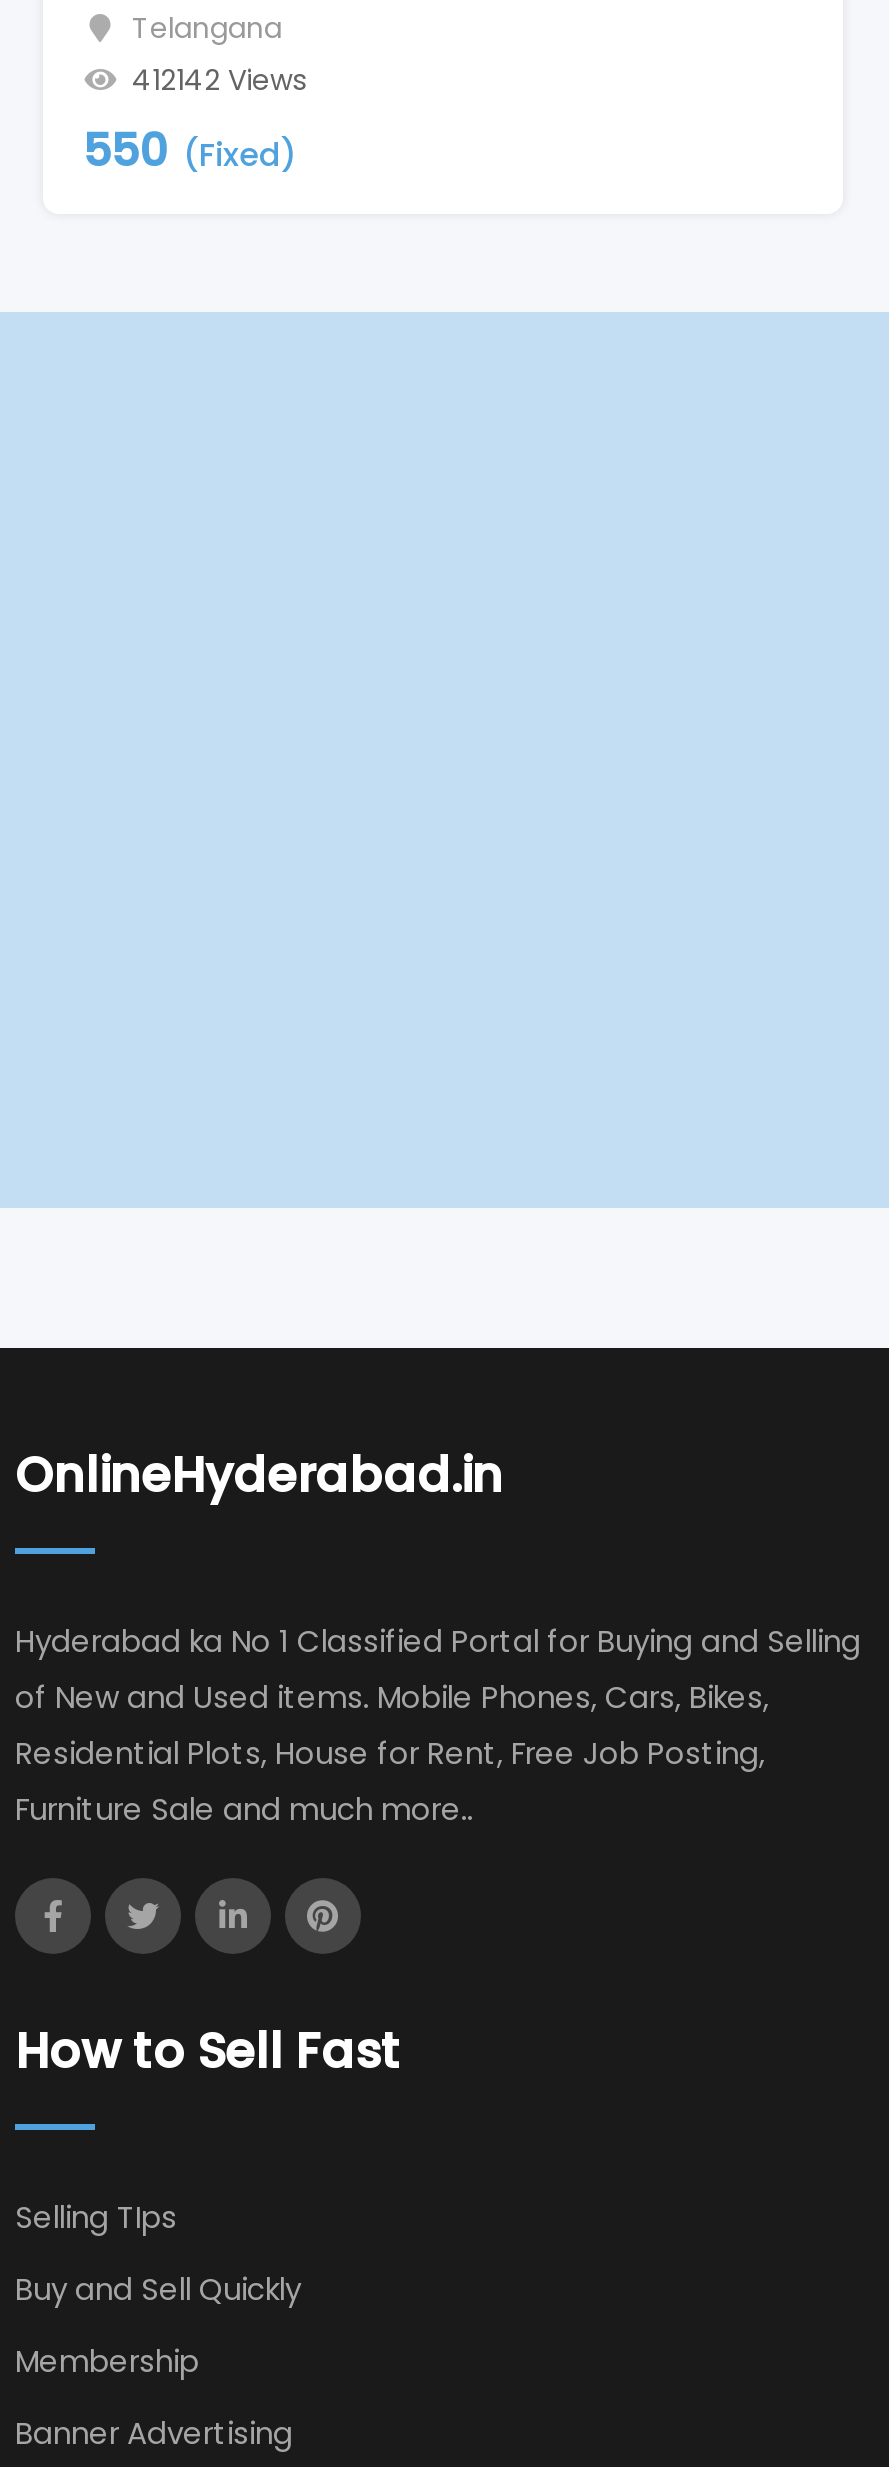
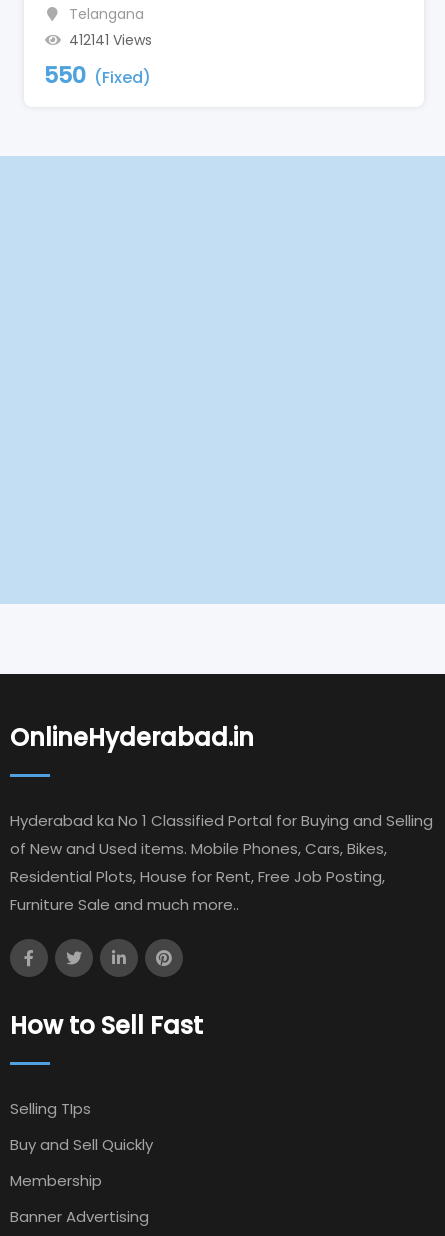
- 412142 Views
+ 412141 Views
